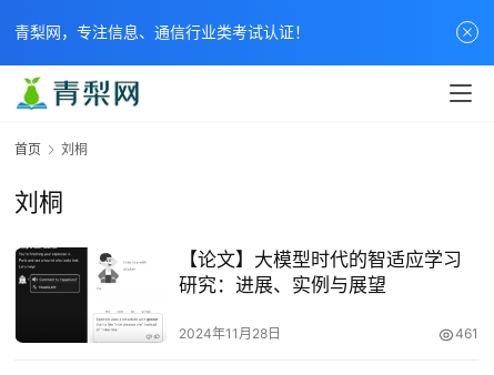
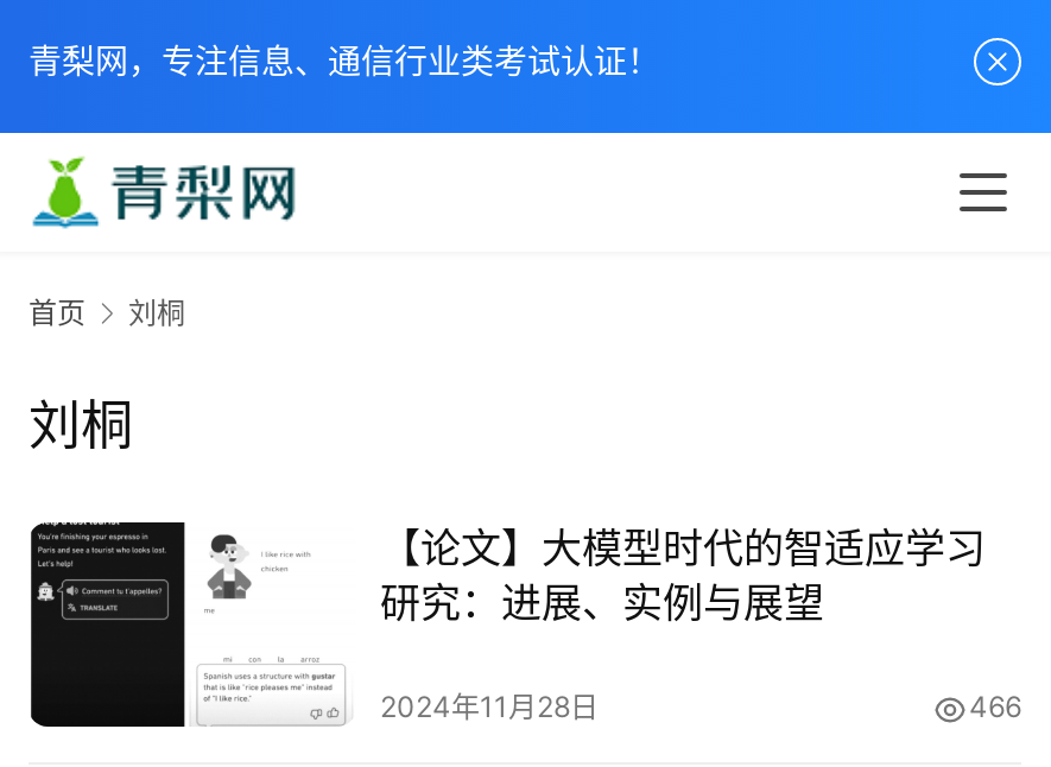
- 461
+ 466
